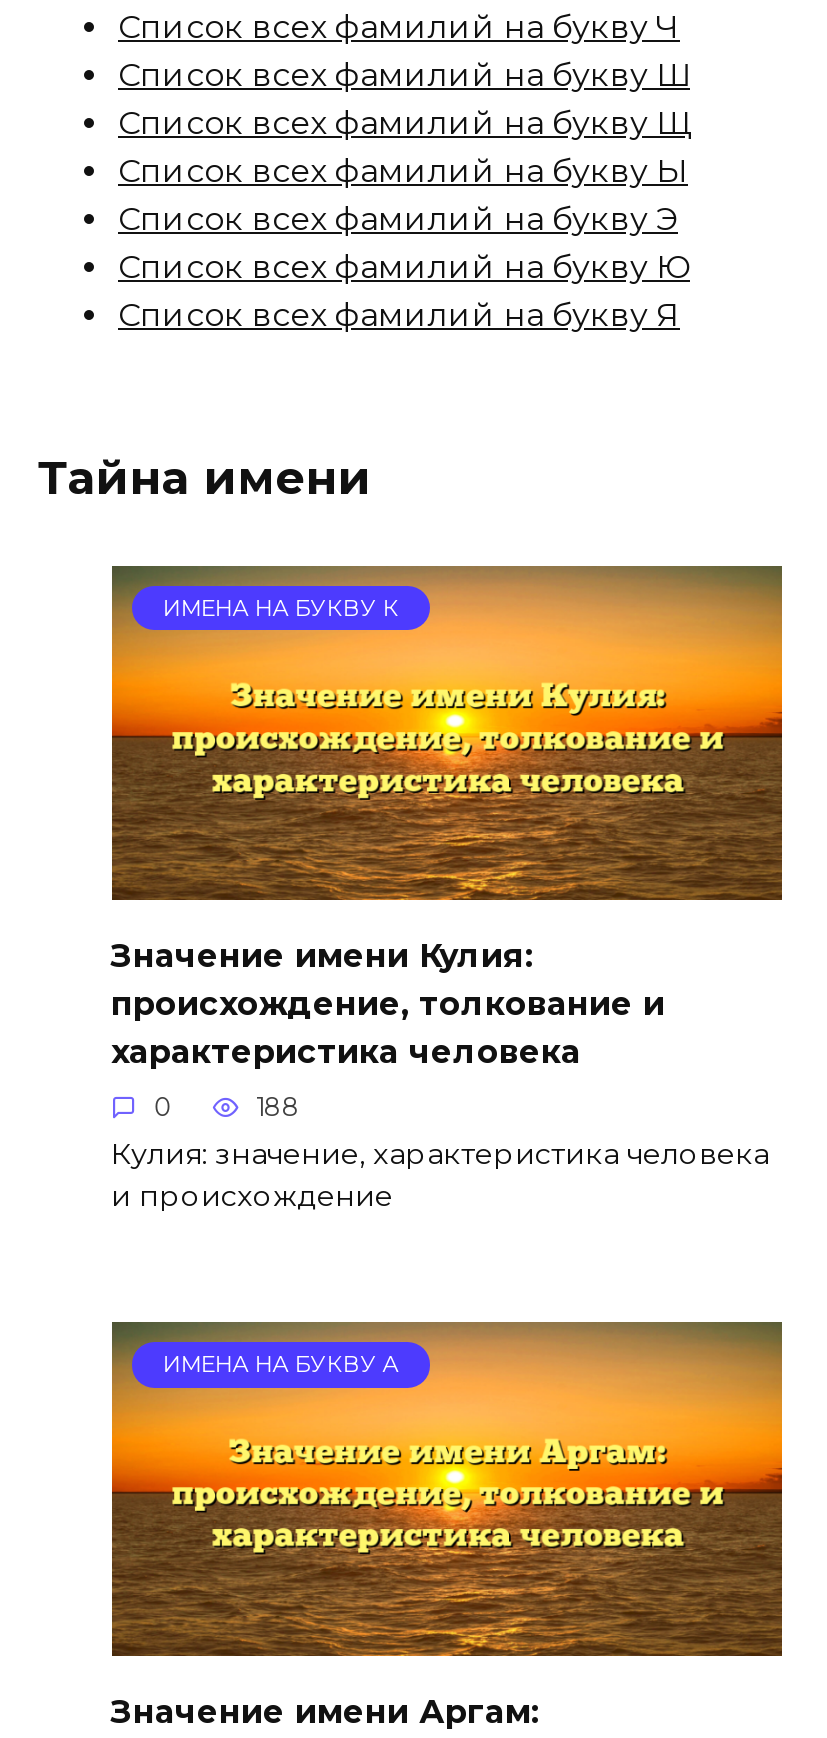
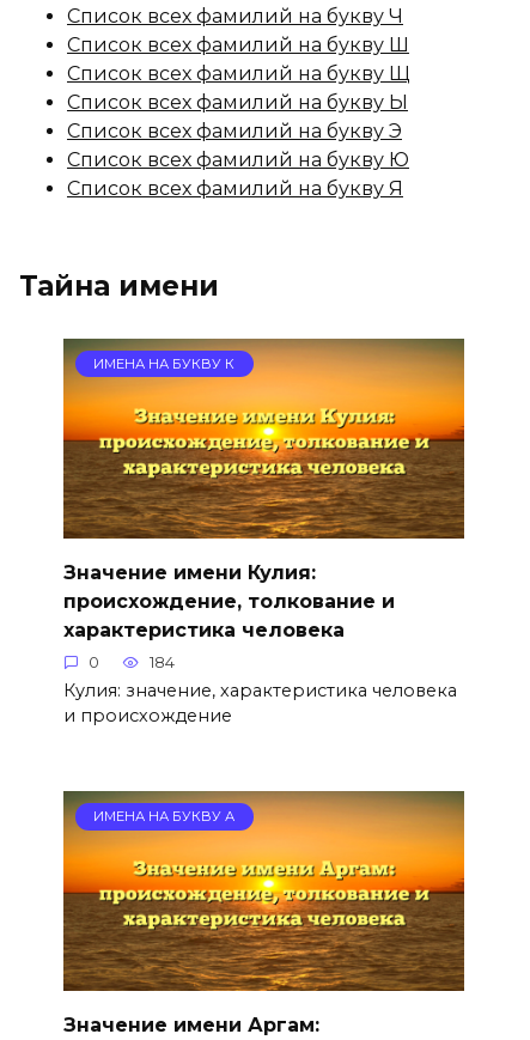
- 188
+ 184
